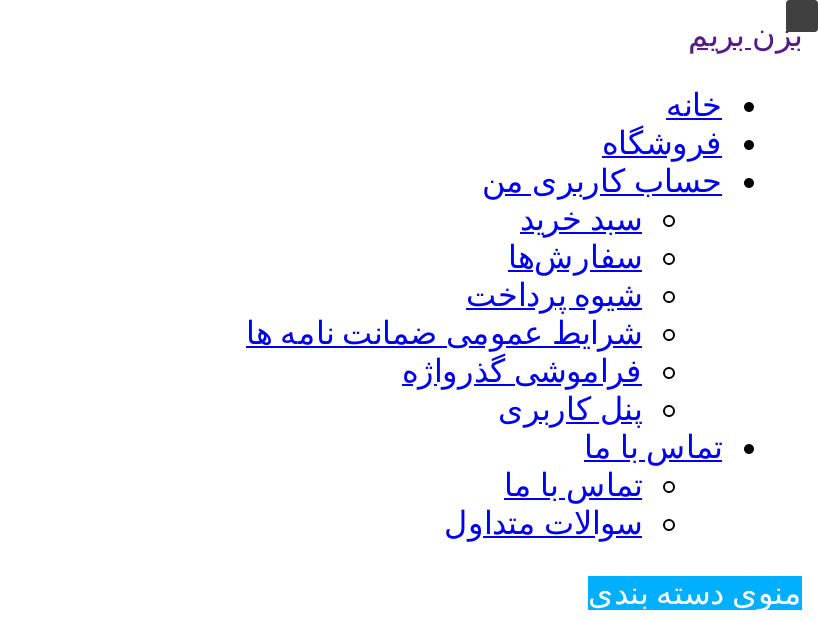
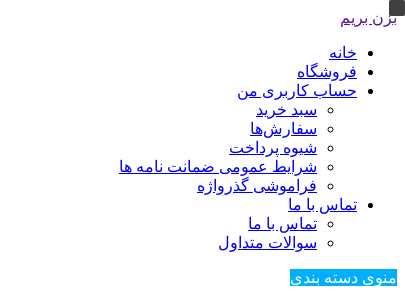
- پنل کاربری
